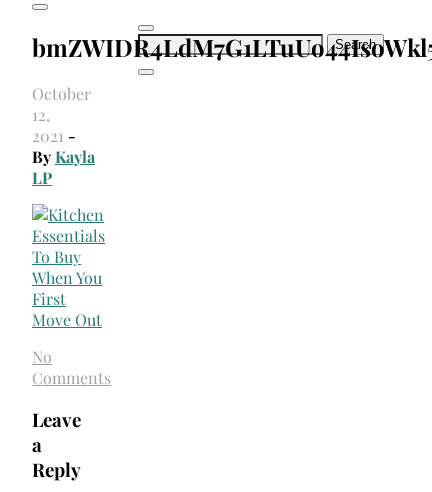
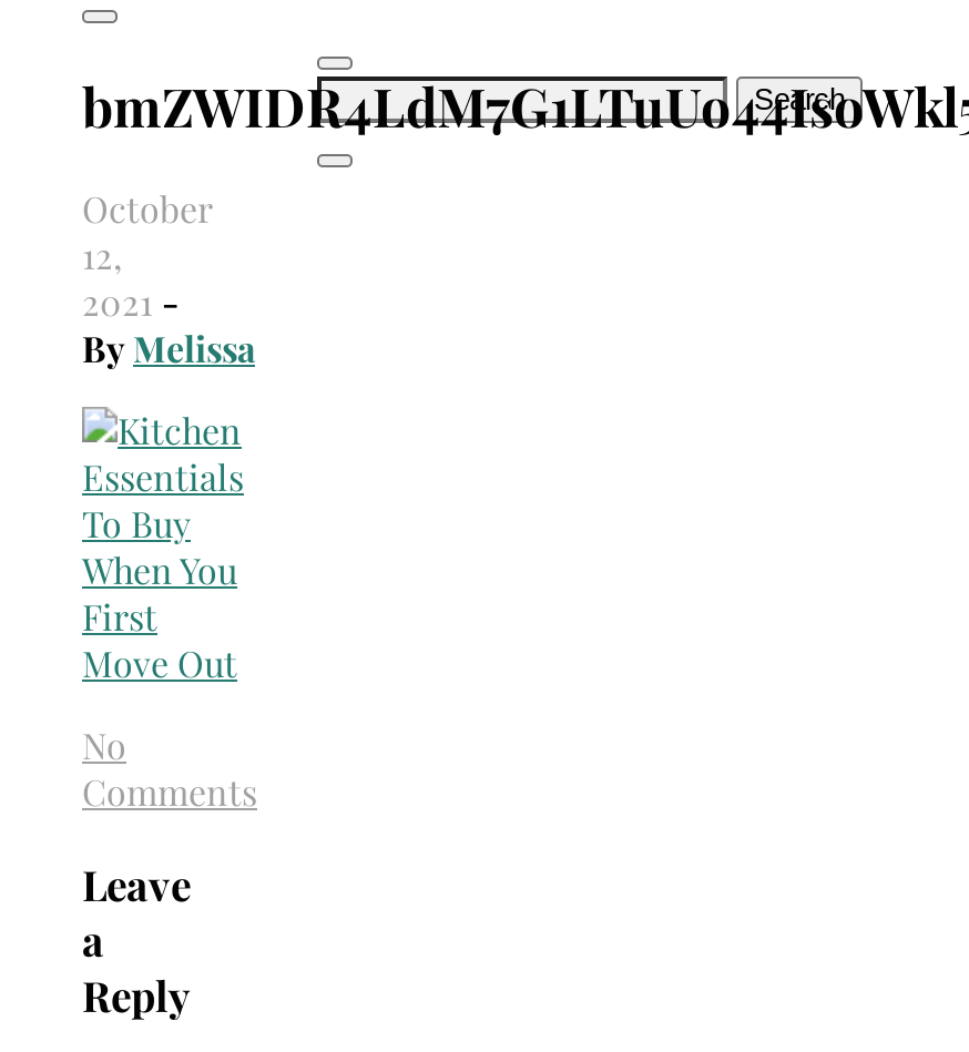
- By Kayla
- LP
+ By Melissa
